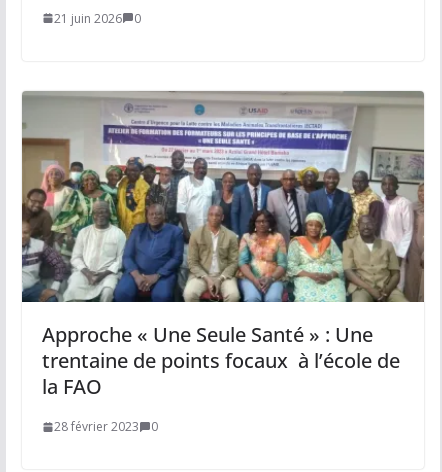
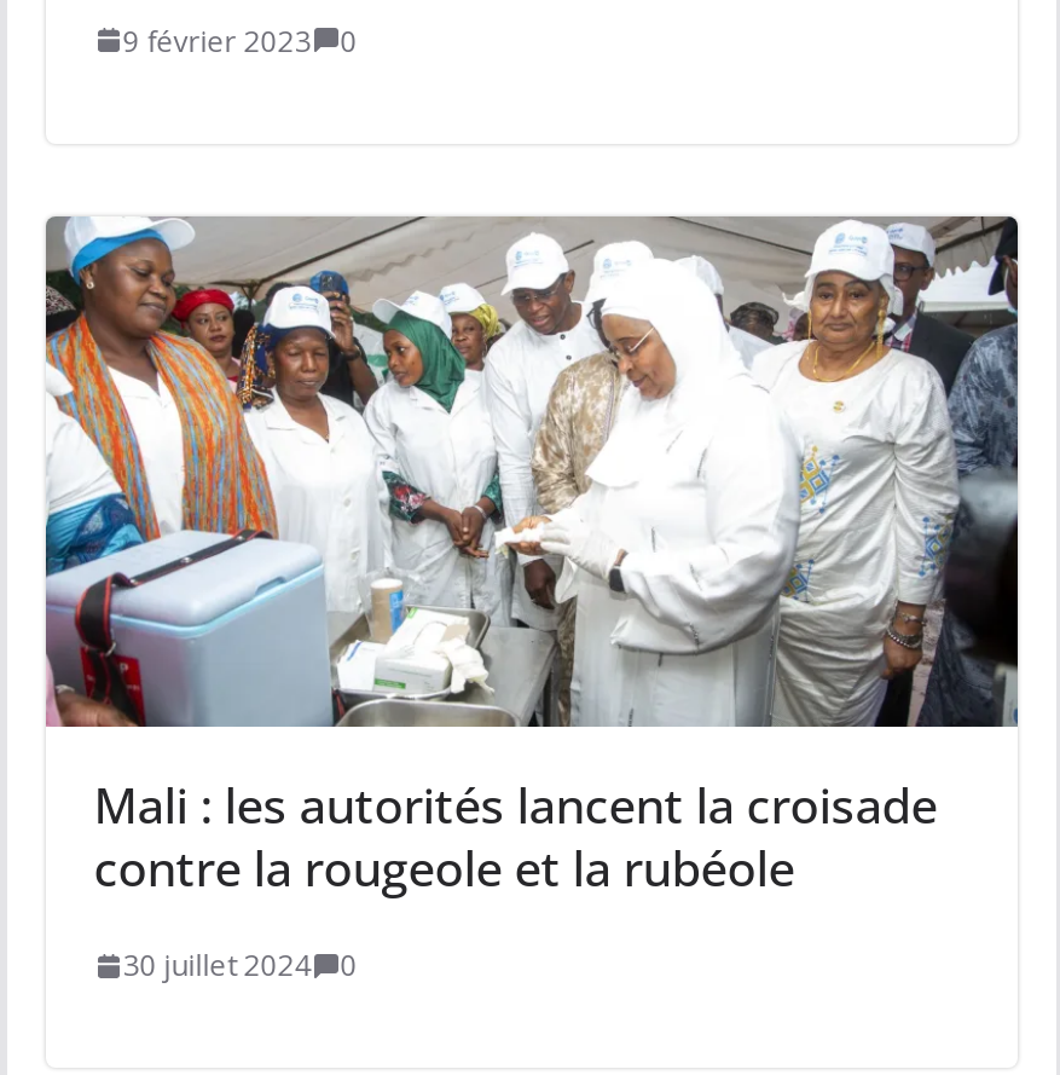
- 21 juin 2026 0
+ 9 février 2023 0

- [image]
- Approche « Une Seule Santé » : Une
- trentaine de points focaux à l’école de
- la FAO
+ [image]
+ Mali : les autorités lancent la croisade
+ contre la rougeole et la rubéole

- 28 février 2023 0
+ 30 juillet 2024 0
